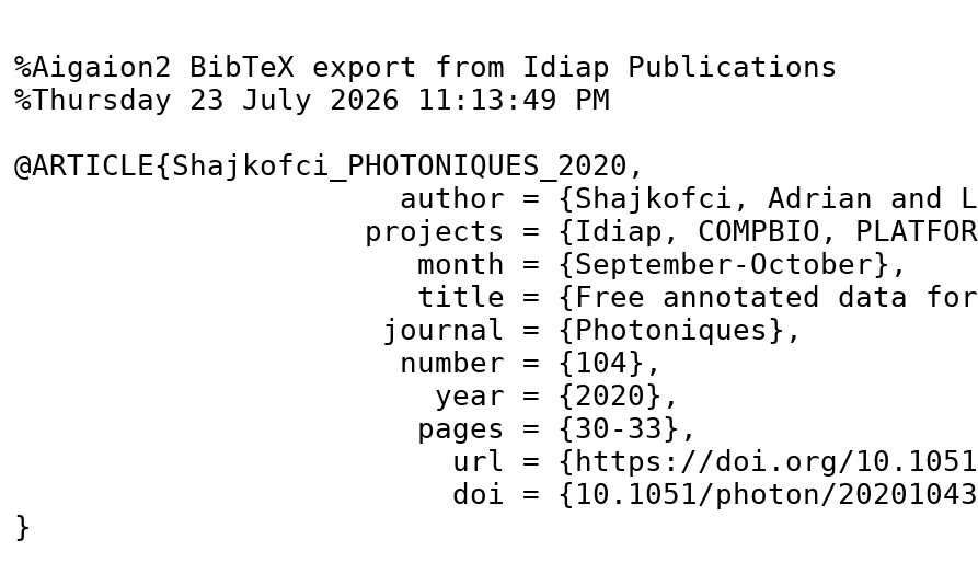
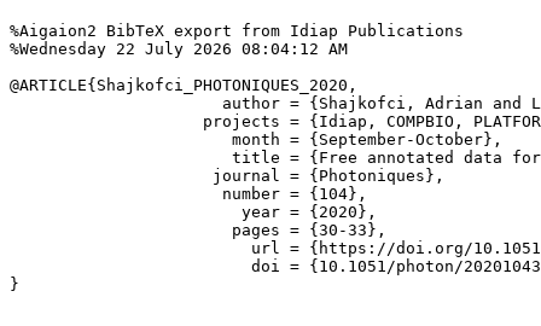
- %Thursday 23 July 2026 11:13:49 PM
+ %Wednesday 22 July 2026 08:04:12 AM
